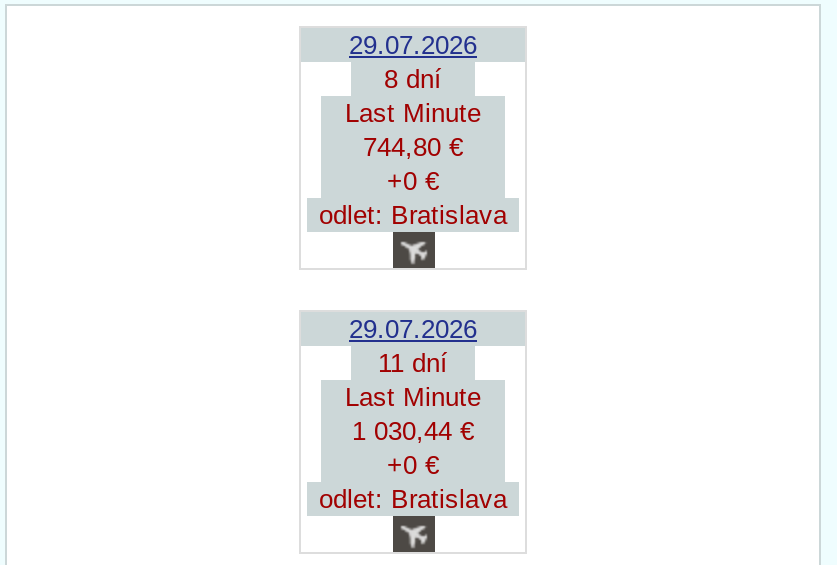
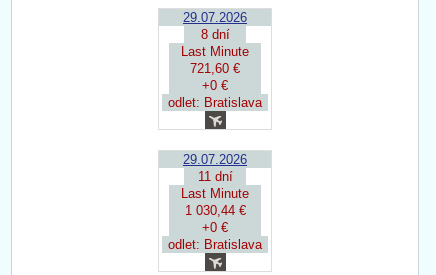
- 744,80 €
+ 721,60 €
